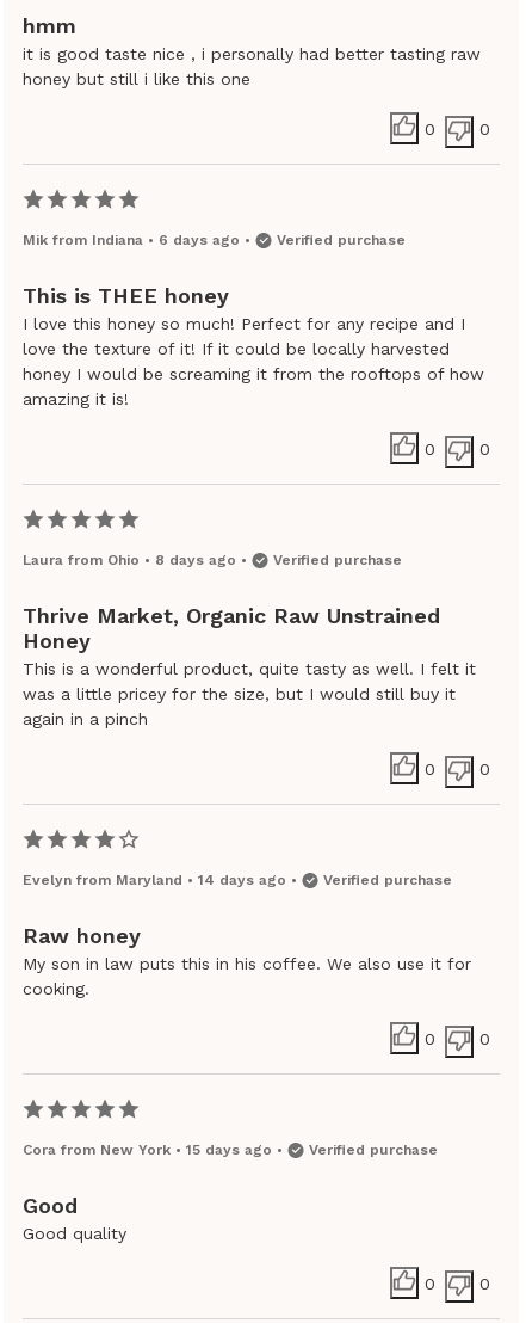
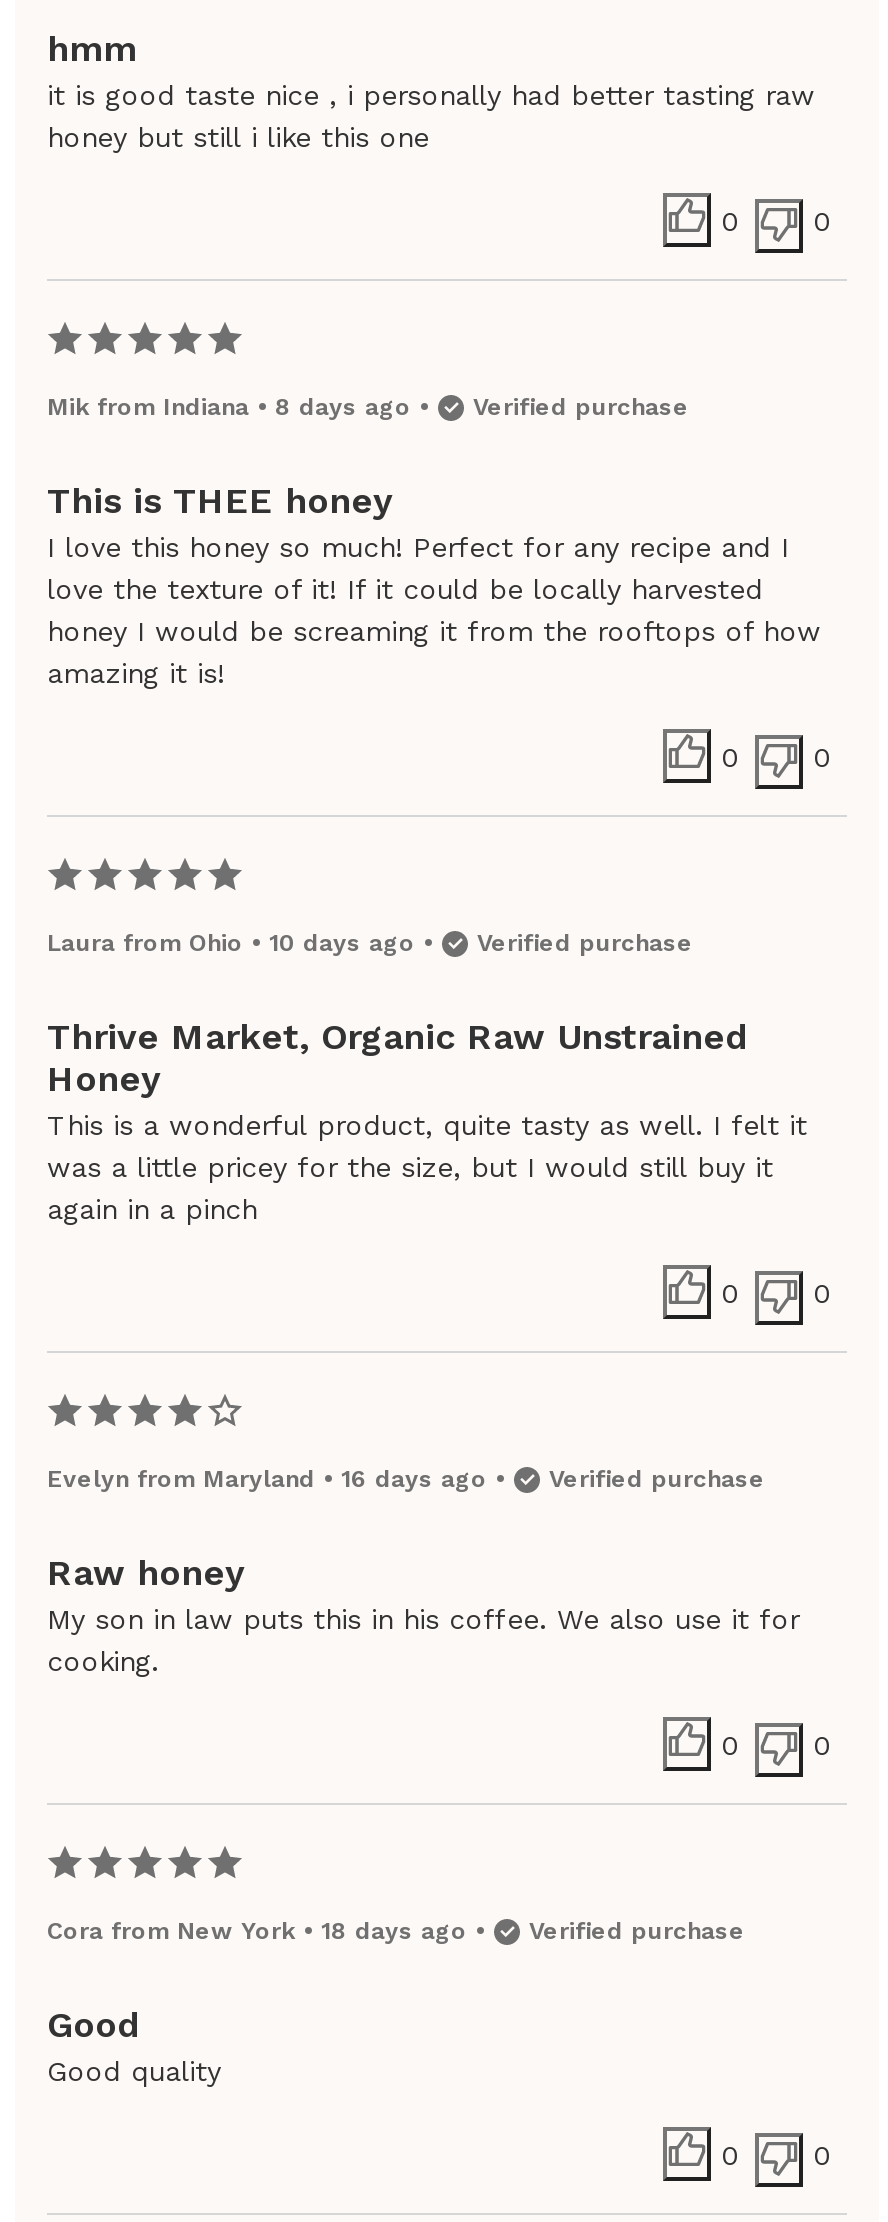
- Mik from Indiana • 6 days ago •
+ Mik from Indiana • 8 days ago •

- Laura from Ohio • 8 days ago •
+ Laura from Ohio • 10 days ago •

- Evelyn from Maryland • 14 days ago •
+ Evelyn from Maryland • 16 days ago •

- Cora from New York • 15 days ago •
+ Cora from New York • 18 days ago •
